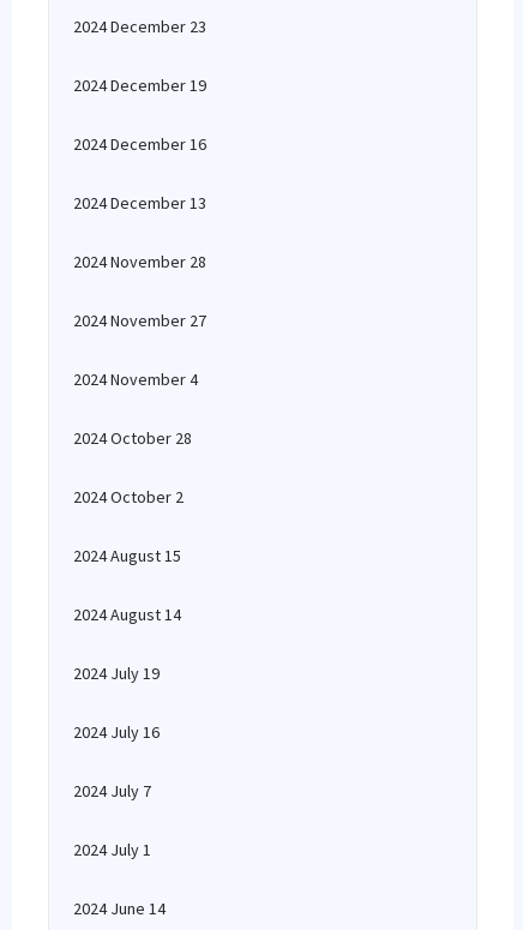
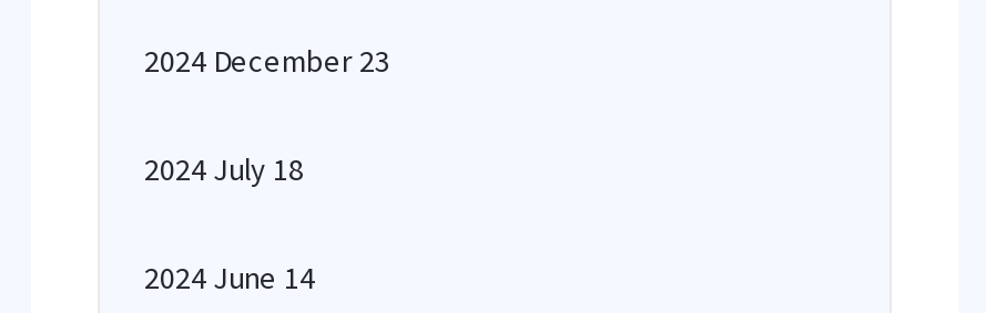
- 2024 December 19
- 2024 December 16
- 2024 December 13
- 2024 November 28
- 2024 November 27
- 2024 November 4
- 2024 October 28
- 2024 October 2
- 2024 August 15
- 2024 August 14
- 2024 July 19
- 2024 July 16
- 2024 July 7
- 2024 July 1
+ 2024 July 18
